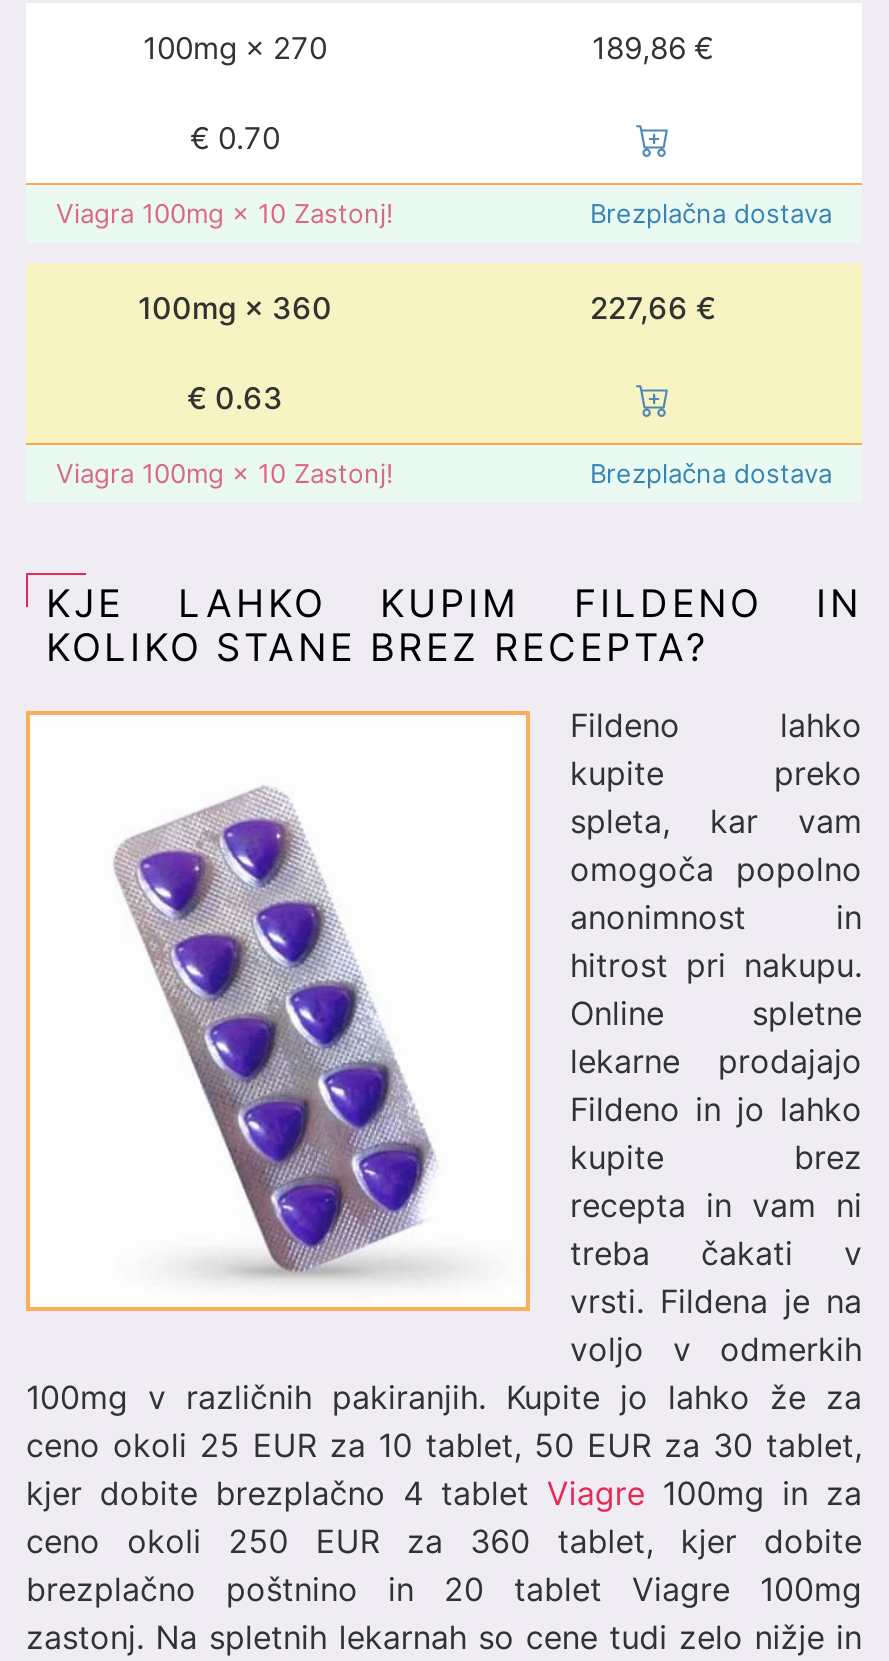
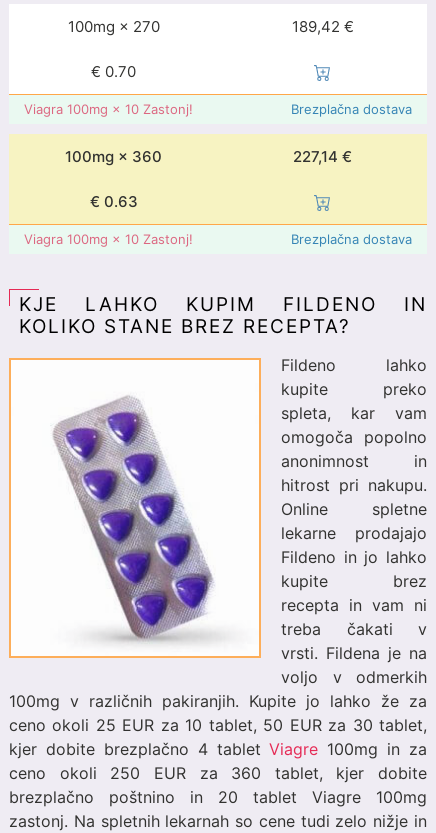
- 189,86 €
+ 189,42 €

- 227,66 €
+ 227,14 €
